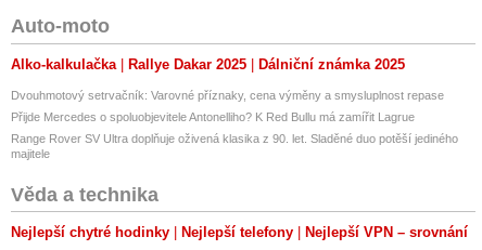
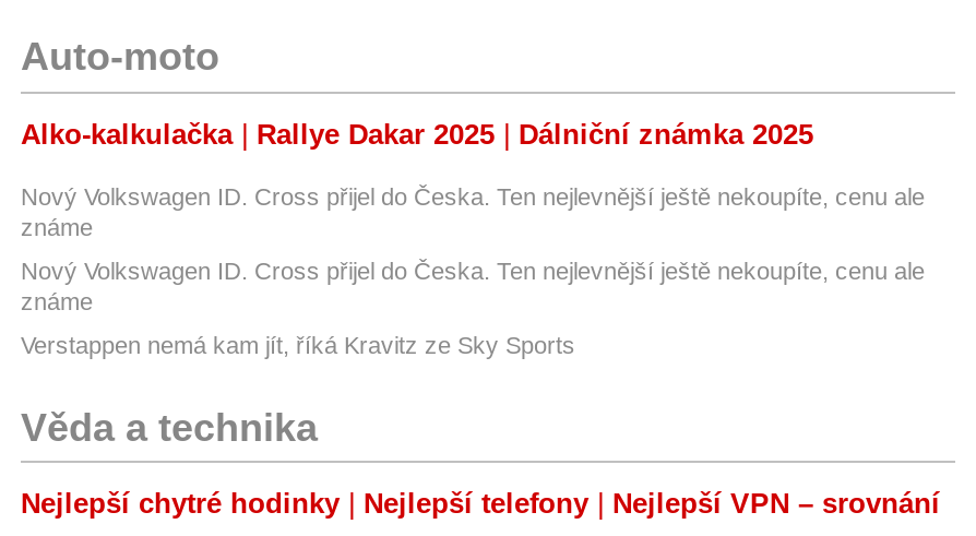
- Dvouhmotový setrvačník: Varovné příznaky, cena výměny a smysluplnost repase
+ Nový Volkswagen ID. Cross přijel do Česka. Ten nejlevnější ještě nekoupíte, cenu ale
+ známe

- Přijde Mercedes o spoluobjevitele Antonelliho? K Red Bullu má zamířit Lagrue
+ Nový Volkswagen ID. Cross přijel do Česka. Ten nejlevnější ještě nekoupíte, cenu ale
+ známe

- Range Rover SV Ultra doplňuje oživená klasika z 90. let. Sladěné duo potěší jediného
- majitele
+ Verstappen nemá kam jít, říká Kravitz ze Sky Sports
